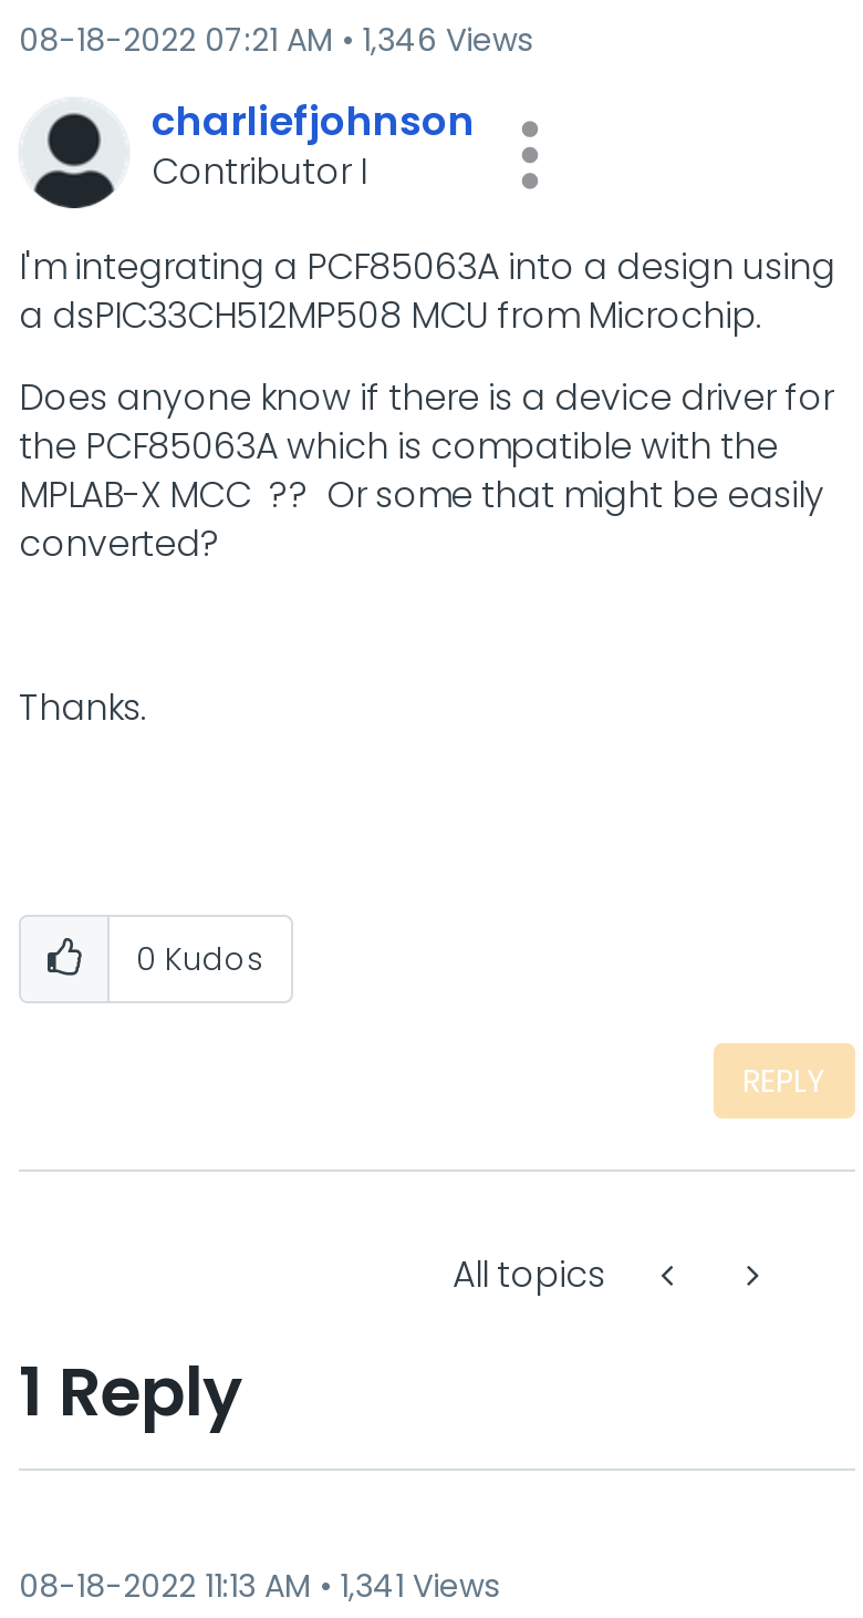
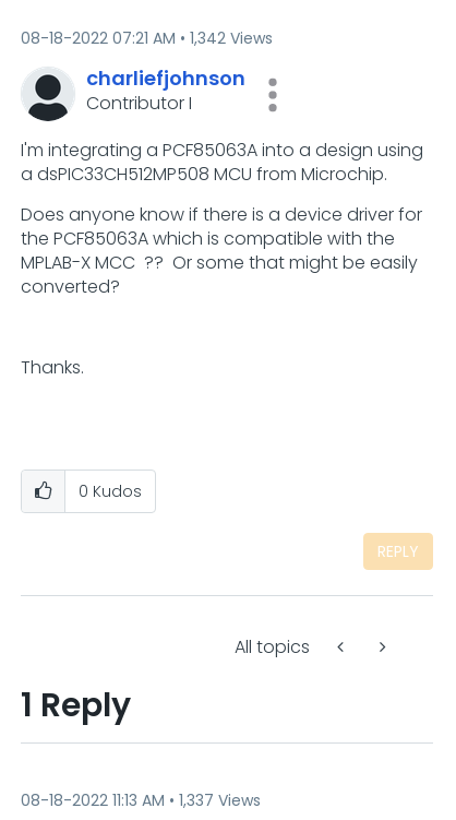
- 08-18-2022 07:21 AM 1,346 Views
+ 08-18-2022 07:21 AM 1,342 Views

- 08-18-2022 11:13 AM 1,341 Views
+ 08-18-2022 11:13 AM 1,337 Views
